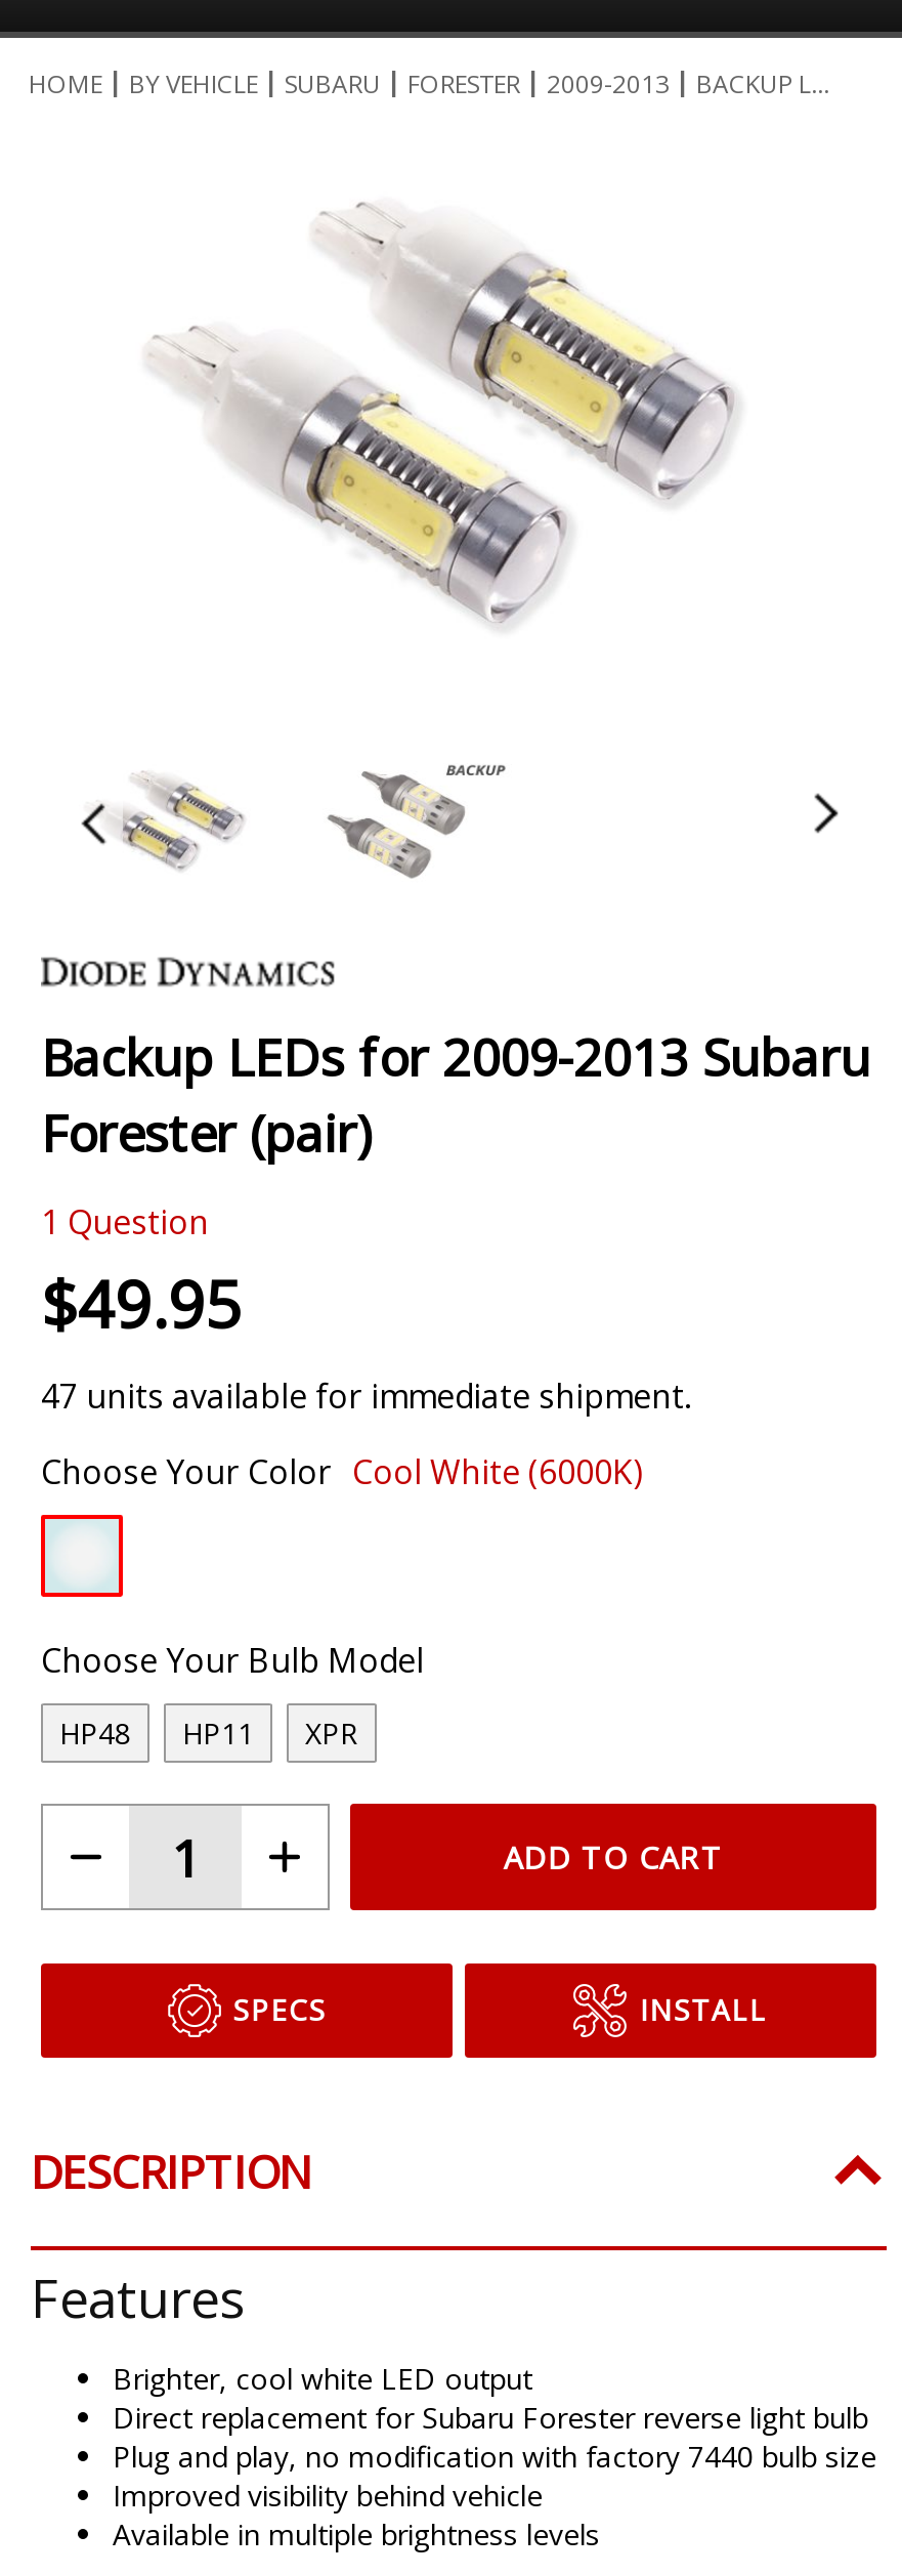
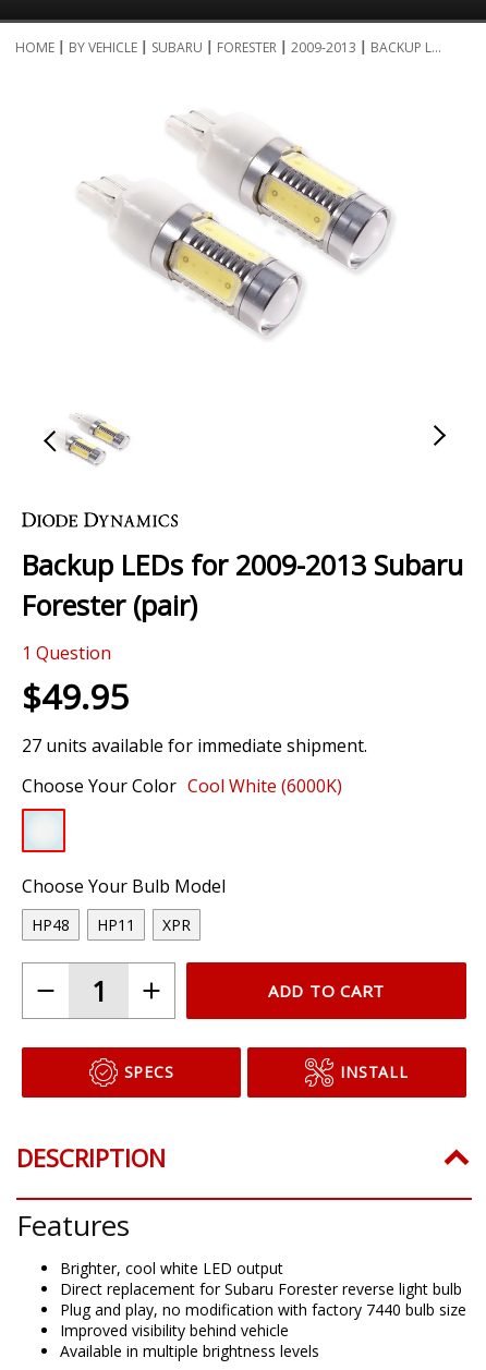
- [image]

- 47 units available for immediate shipment.
+ 27 units available for immediate shipment.
